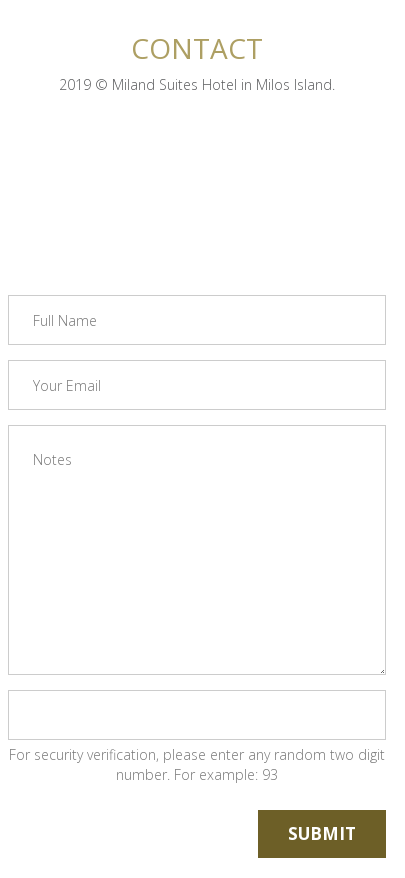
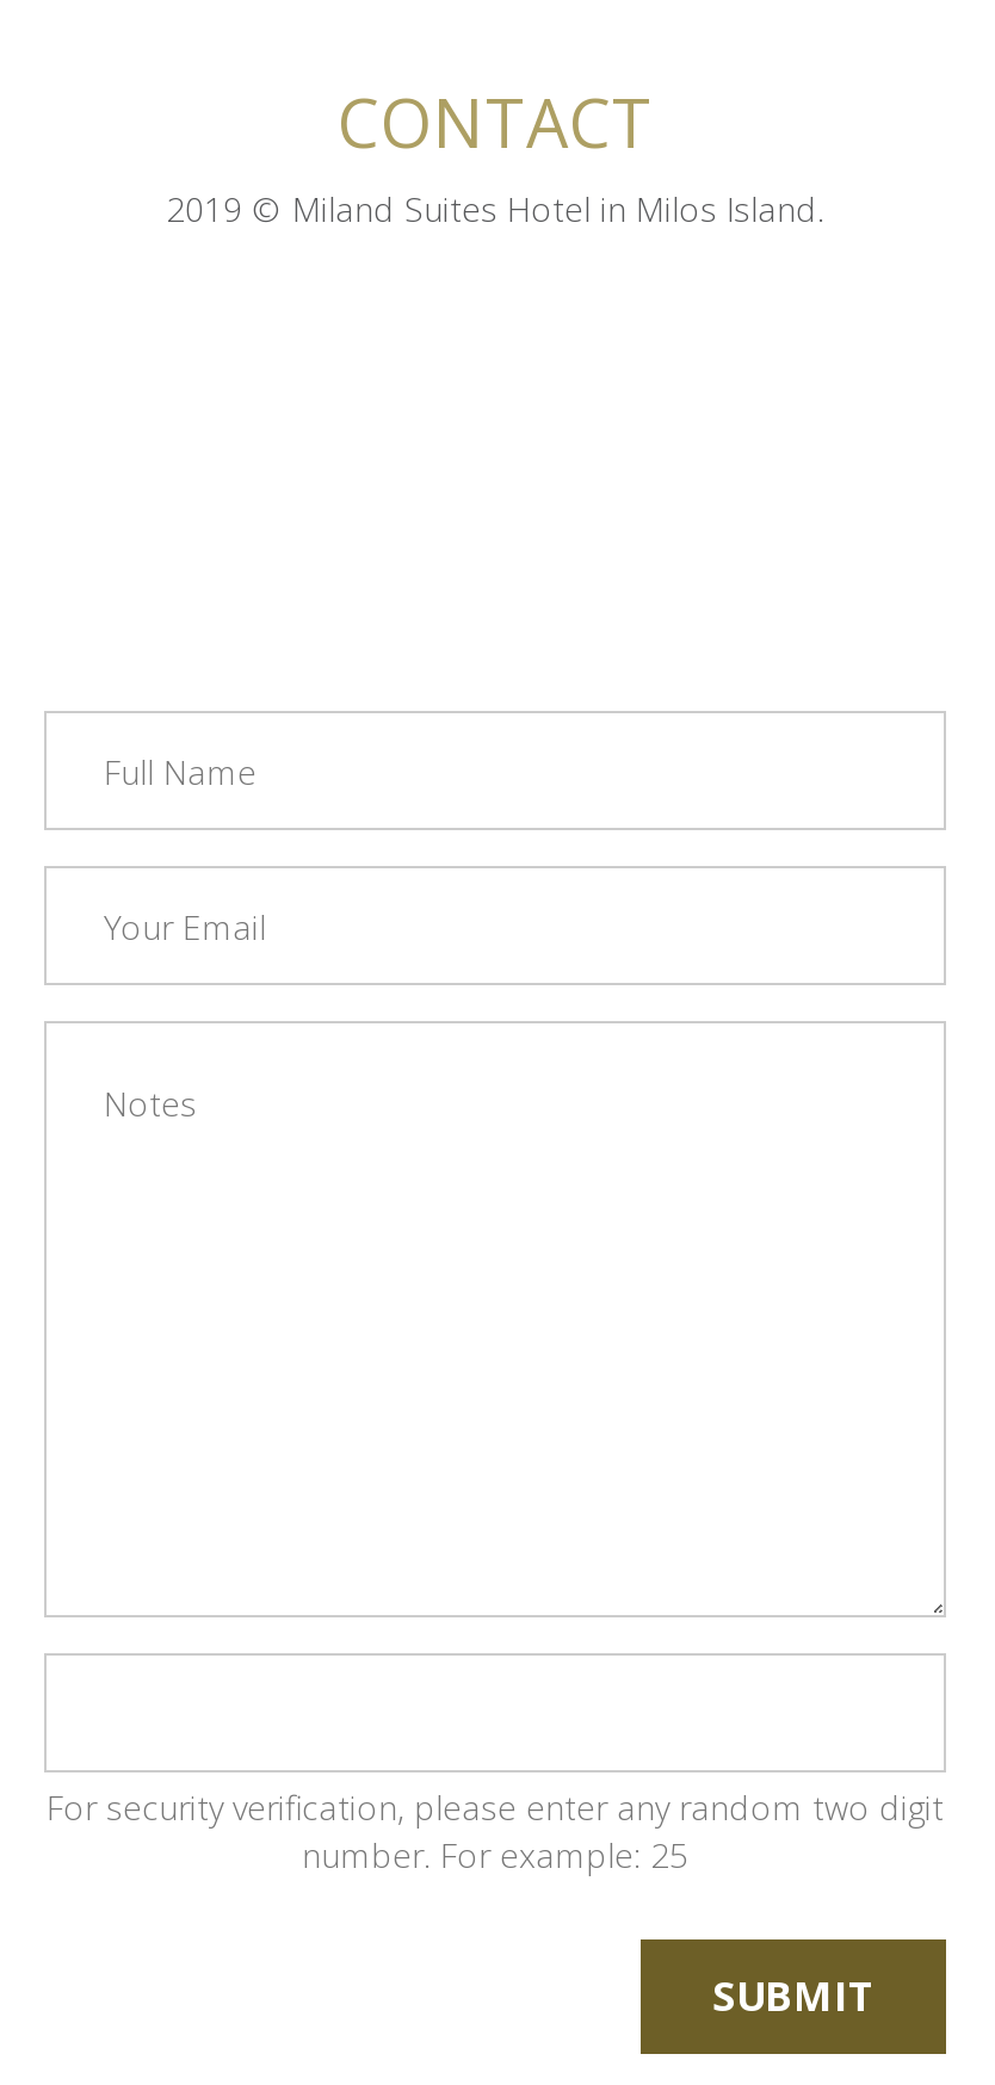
- number. For example: 93
+ number. For example: 25
